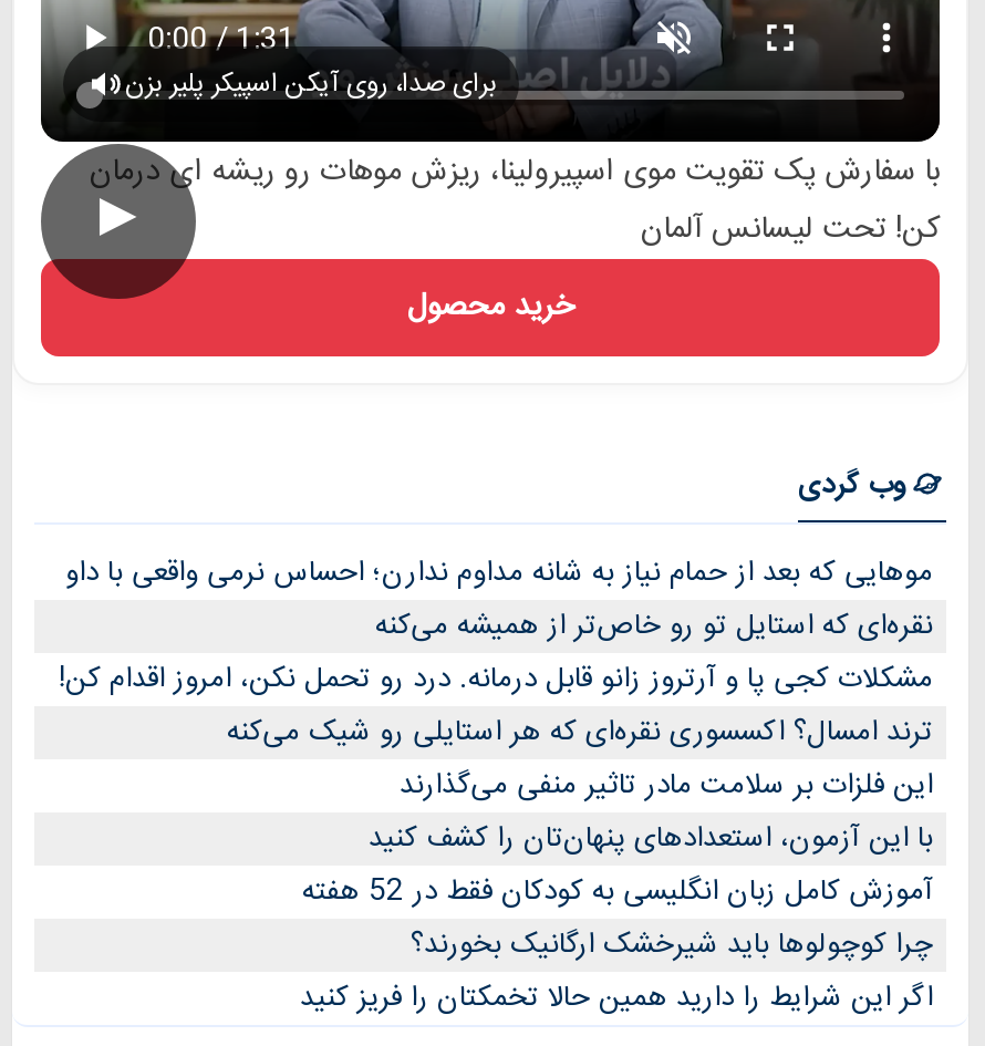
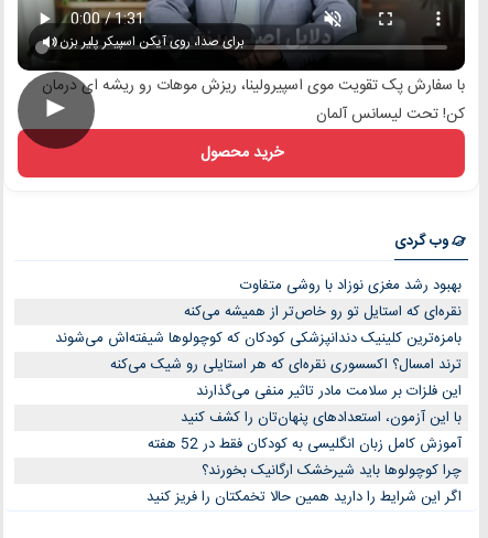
- موهایی که بعد از حمام نیاز به شانه مداوم ندارن؛ احساس نرمی واقعی با داو
+ بهبود رشد مغزی نوزاد با روشی متفاوت

- مشکلات کجی پا و آرتروز زانو قابل درمانه. درد رو تحمل نکن، امروز اقدام کن!
+ بامزه‌ترین کلینیک دندانپزشکی کودکان که کوچولوها شیفته‌اش می‌شوند
